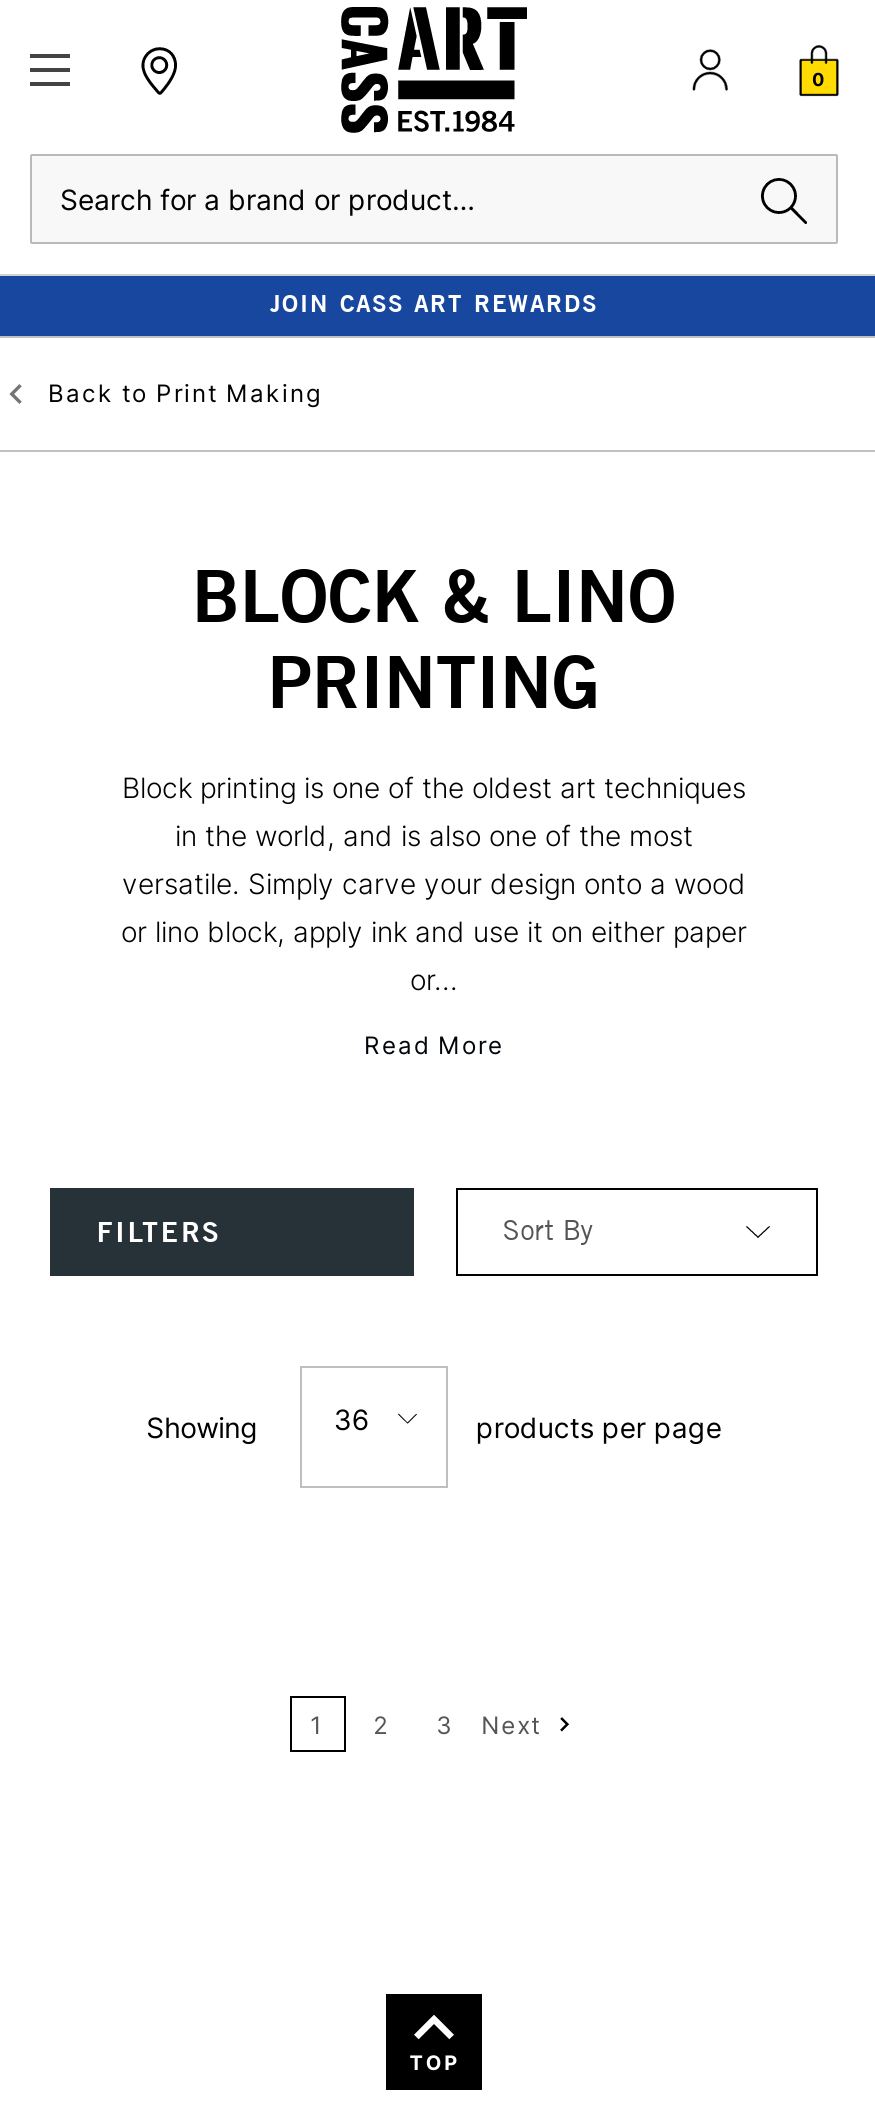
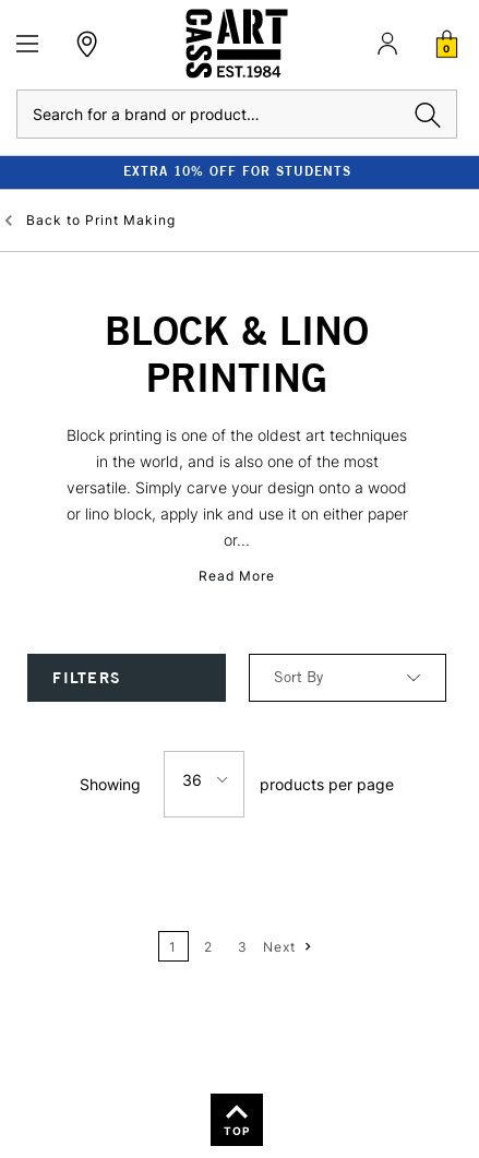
- JOIN CASS ART REWARDS
+ EXTRA 10% OFF FOR STUDENTS
